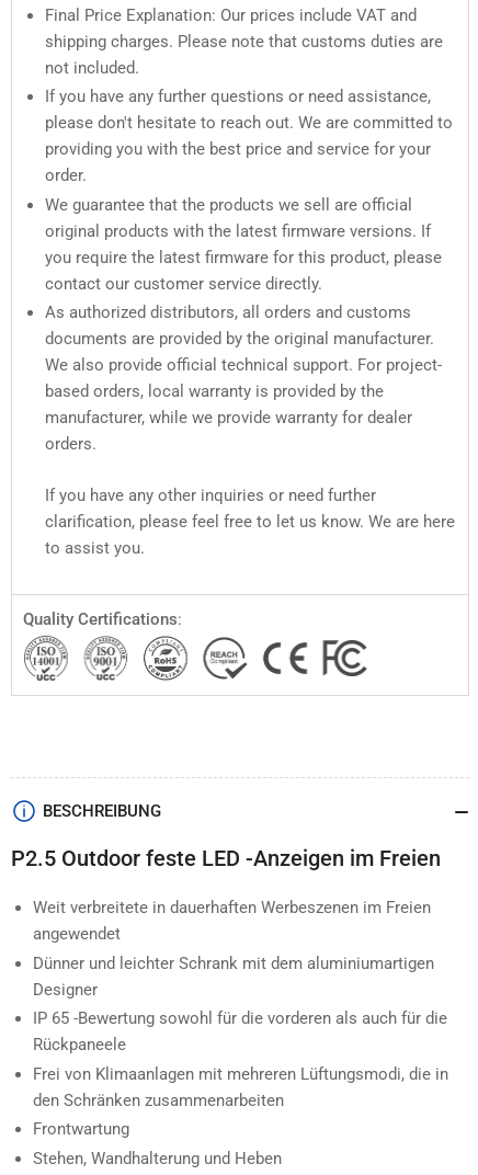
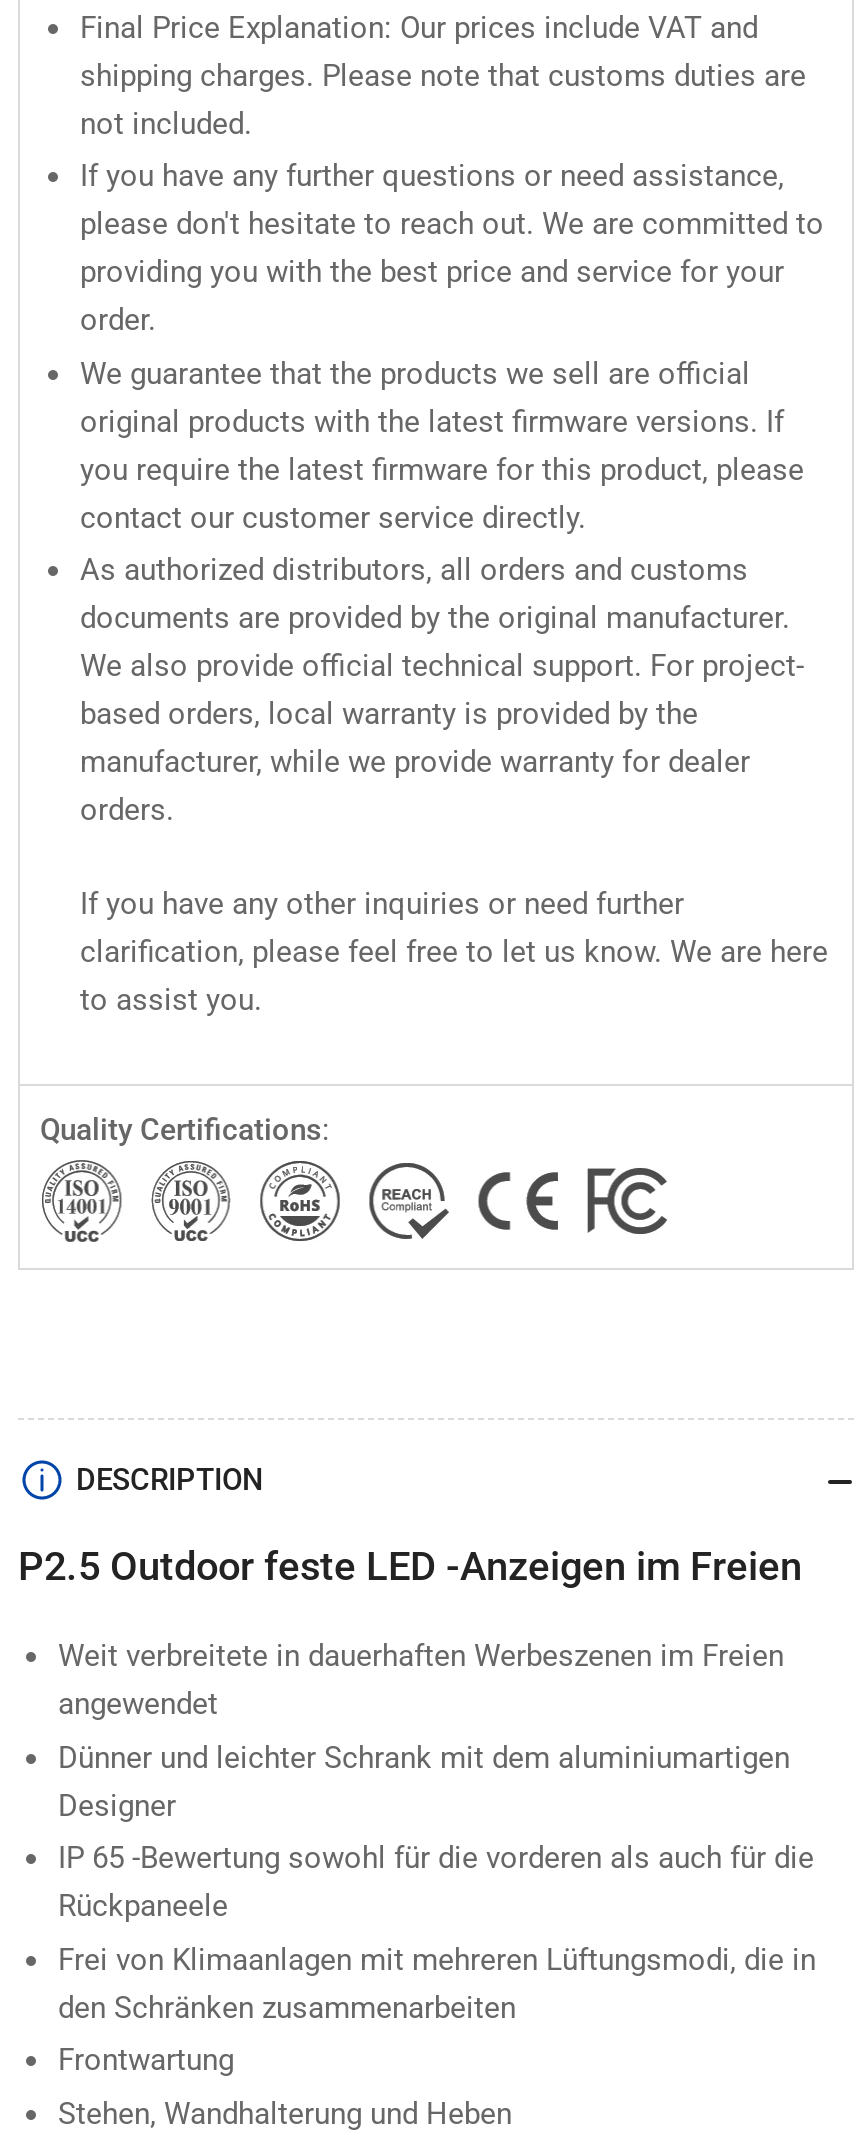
- BESCHREIBUNG
+ DESCRIPTION
